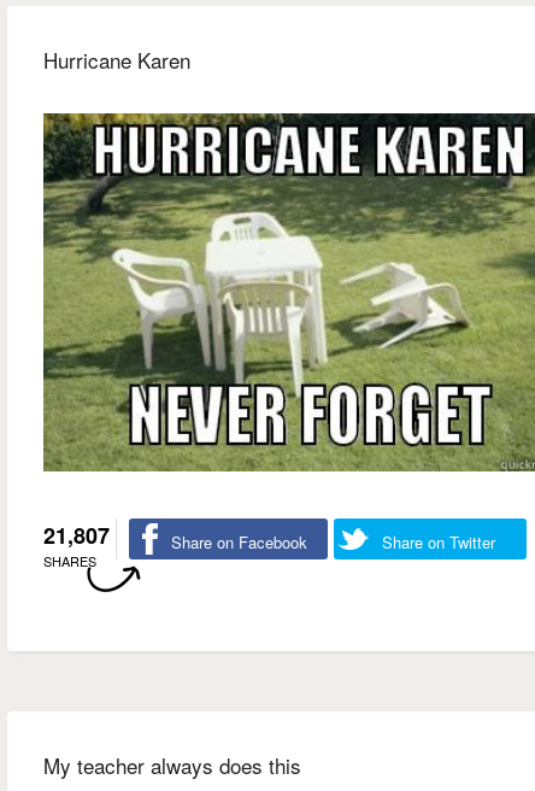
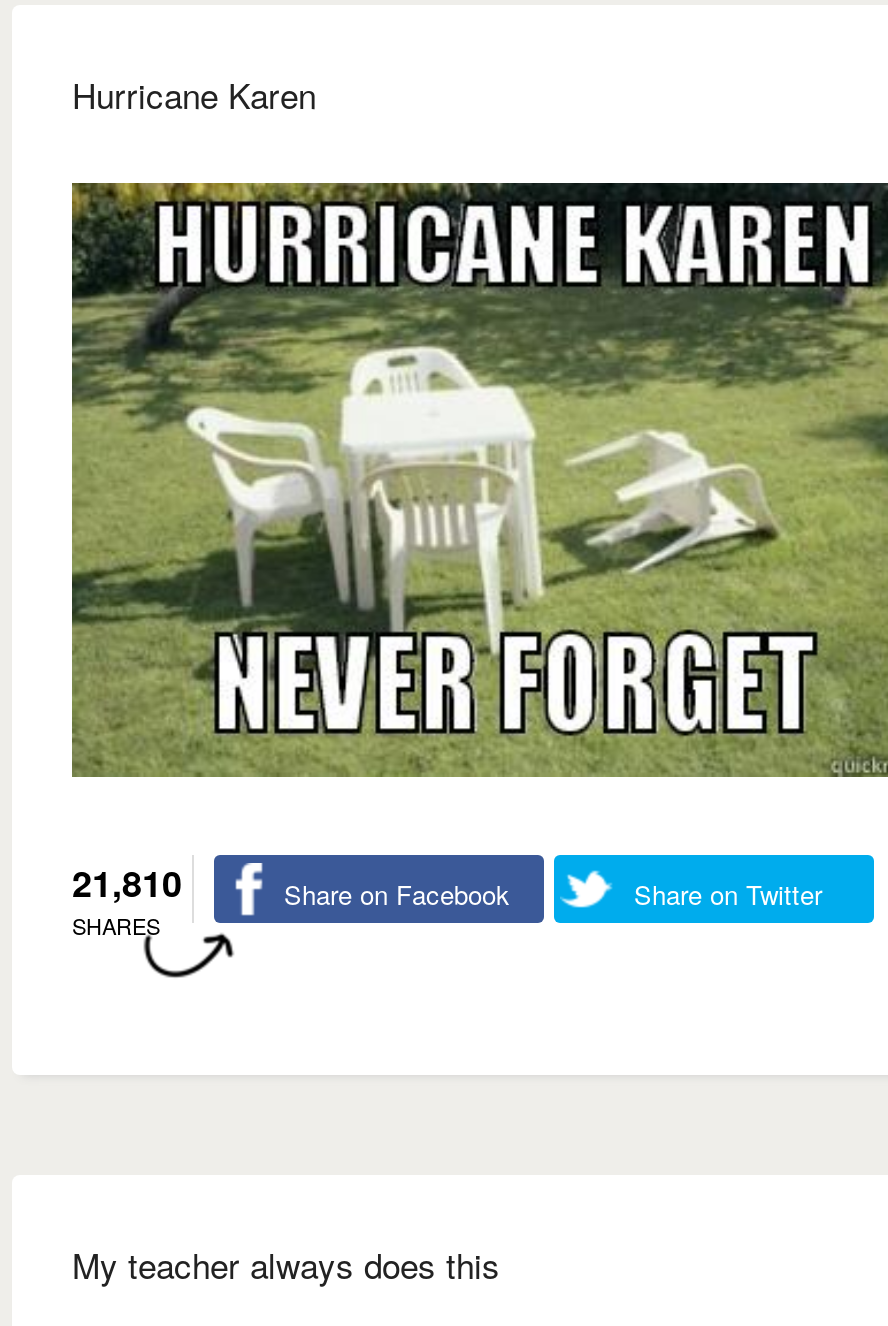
- 21,807
+ 21,810
